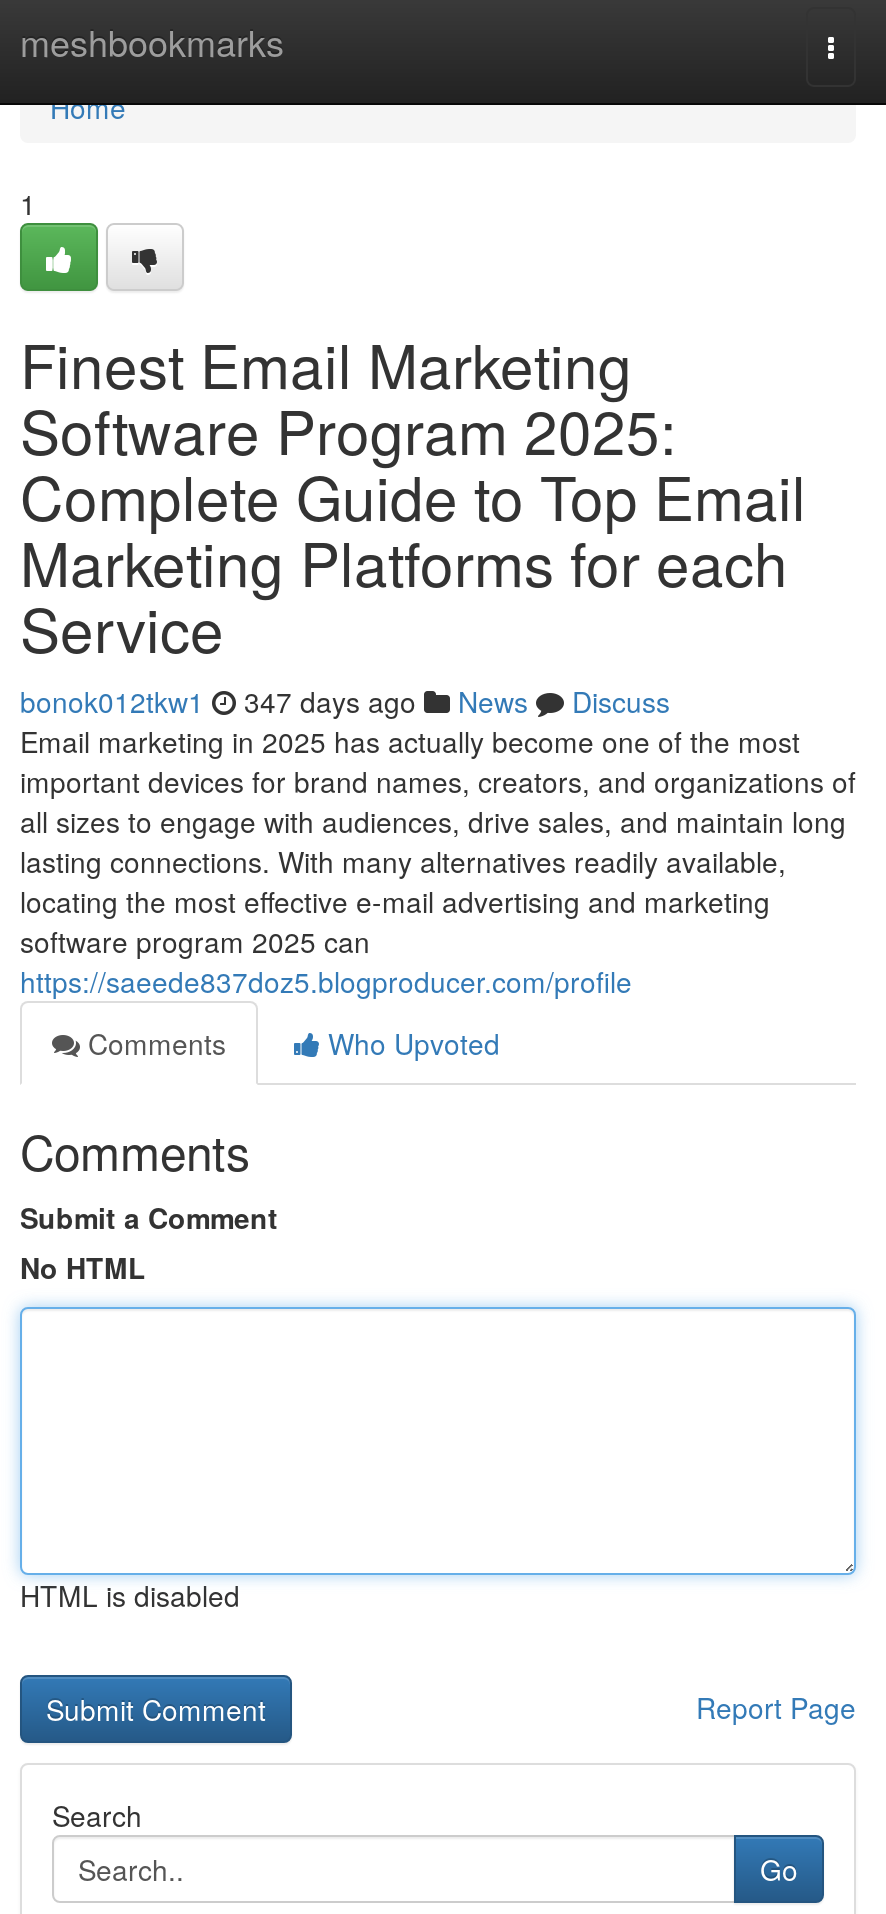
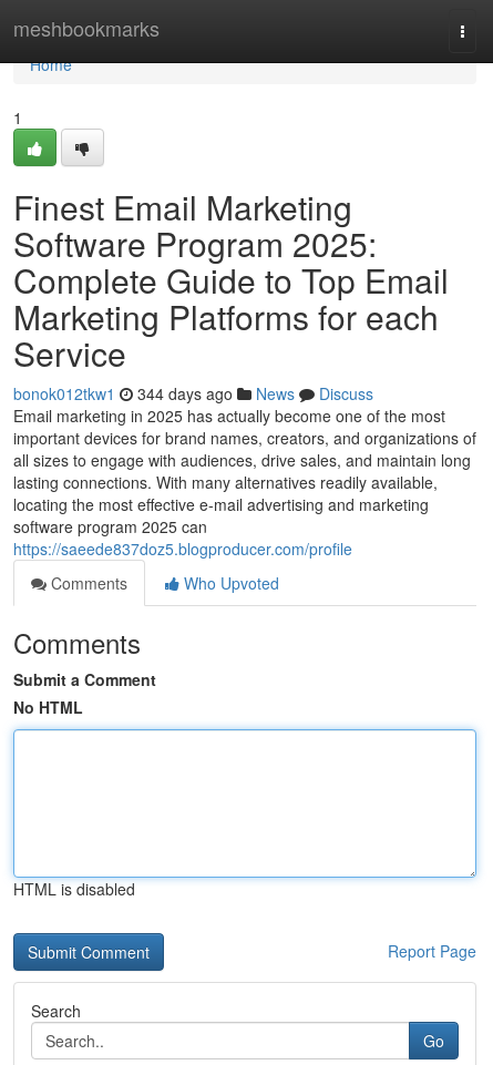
- bonok012tkw1 347 days ago News Discuss
+ bonok012tkw1 344 days ago News Discuss
